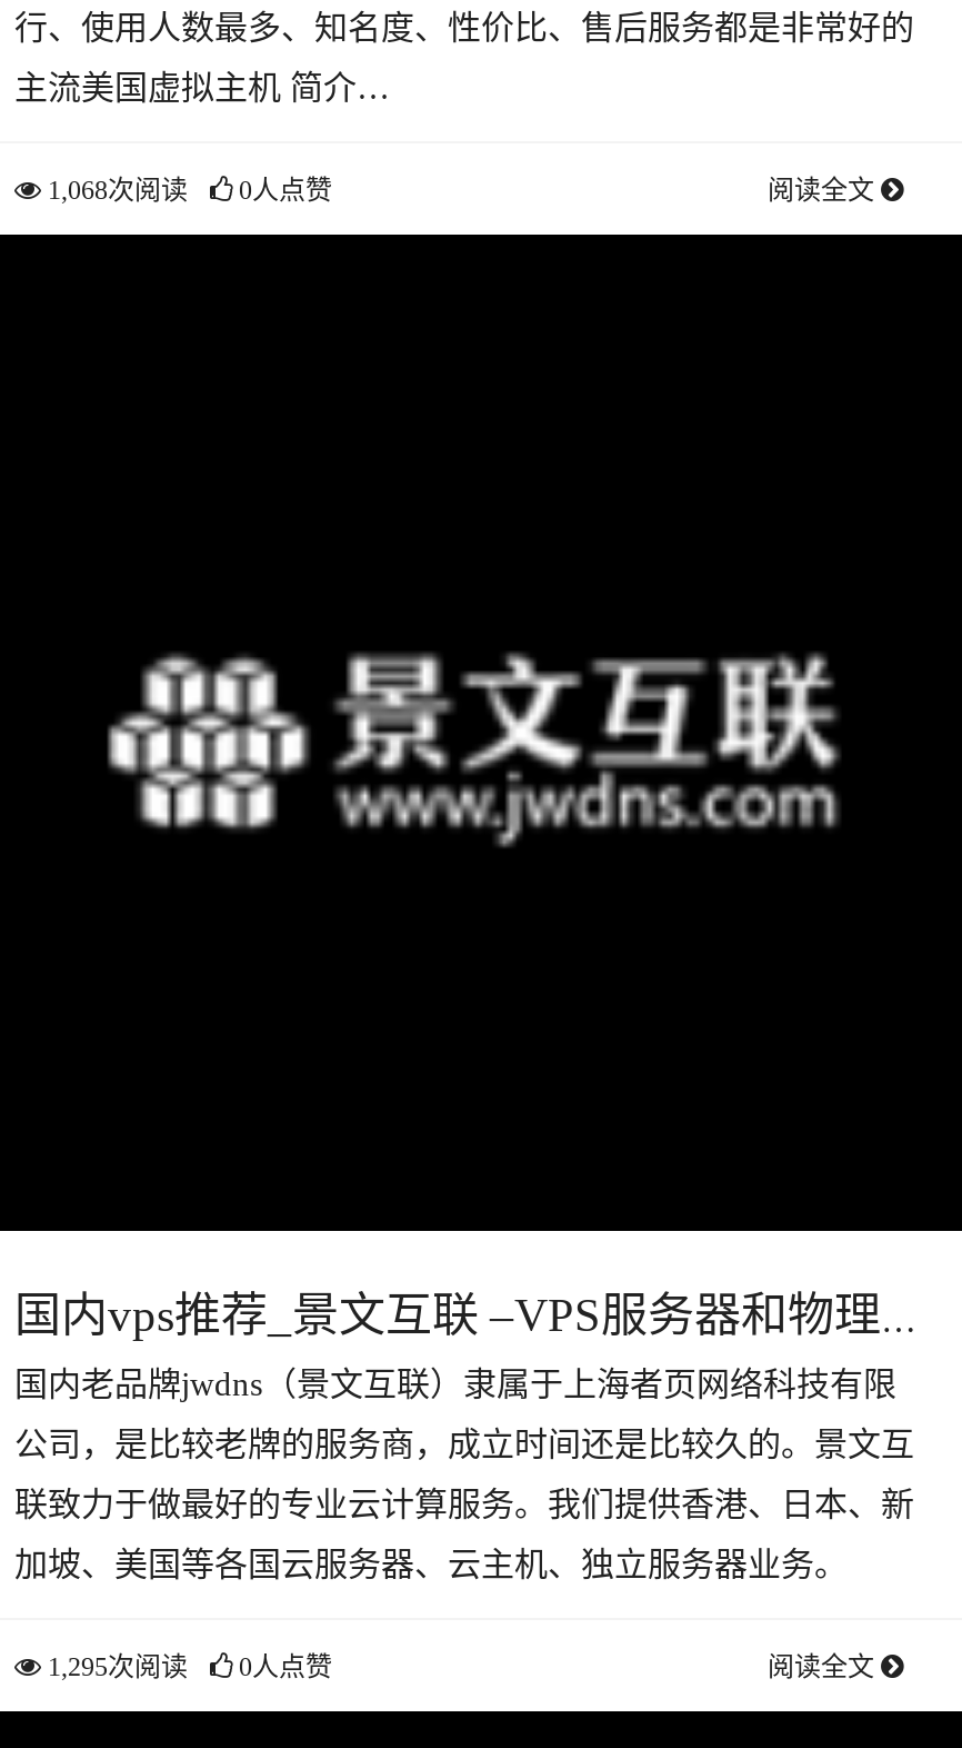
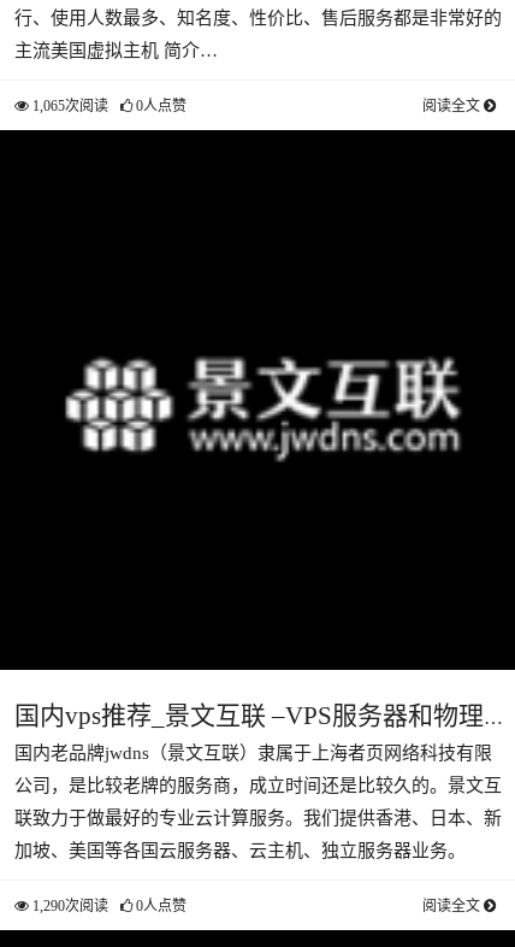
- 1,068次阅读 0人点赞
+ 1,065次阅读 0人点赞

- 1,295次阅读 0人点赞
+ 1,290次阅读 0人点赞
